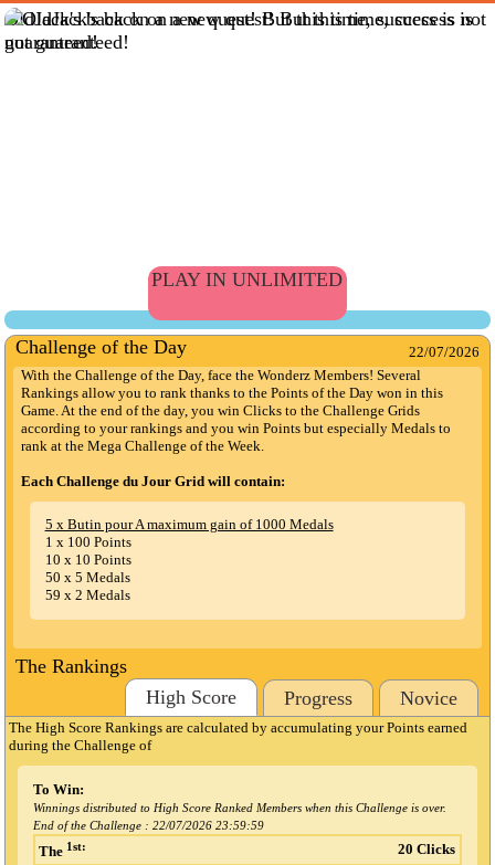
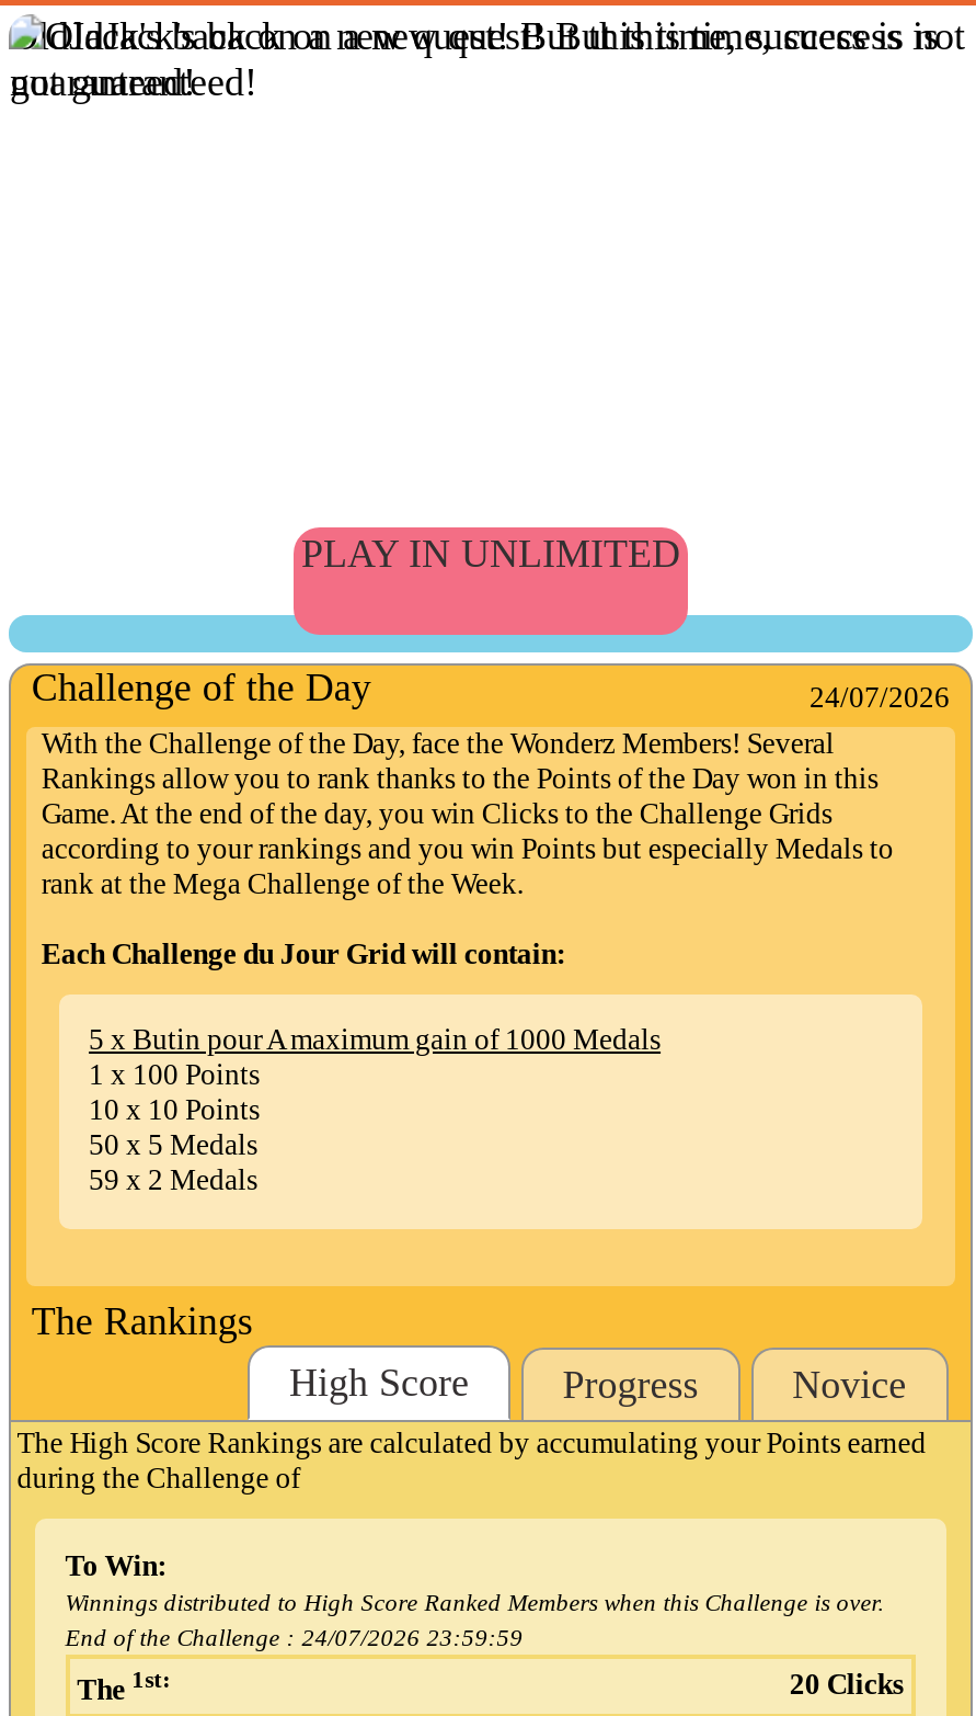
- 22/07/2026
+ 24/07/2026

- End of the Challenge : 22/07/2026 23:59:59
+ End of the Challenge : 24/07/2026 23:59:59
